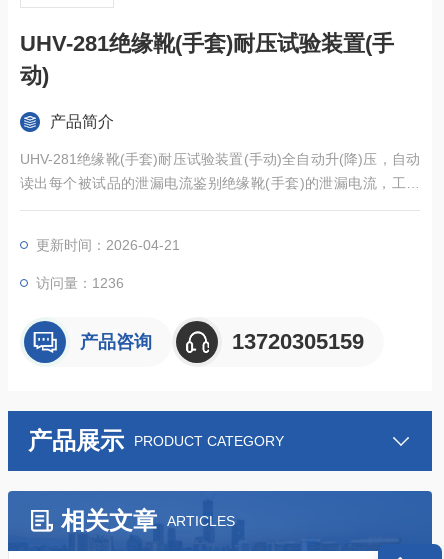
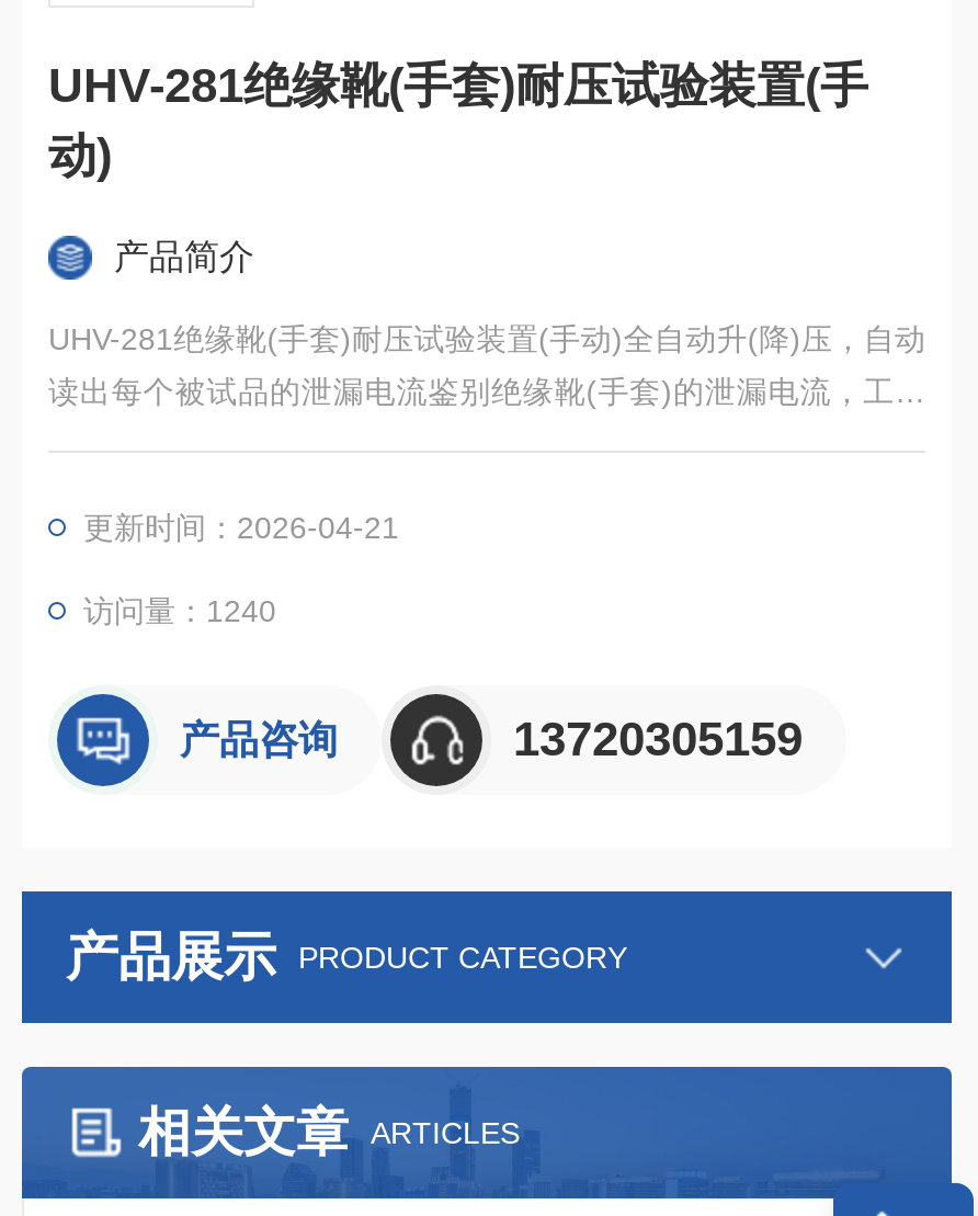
- 访问量：1236
+ 访问量：1240
